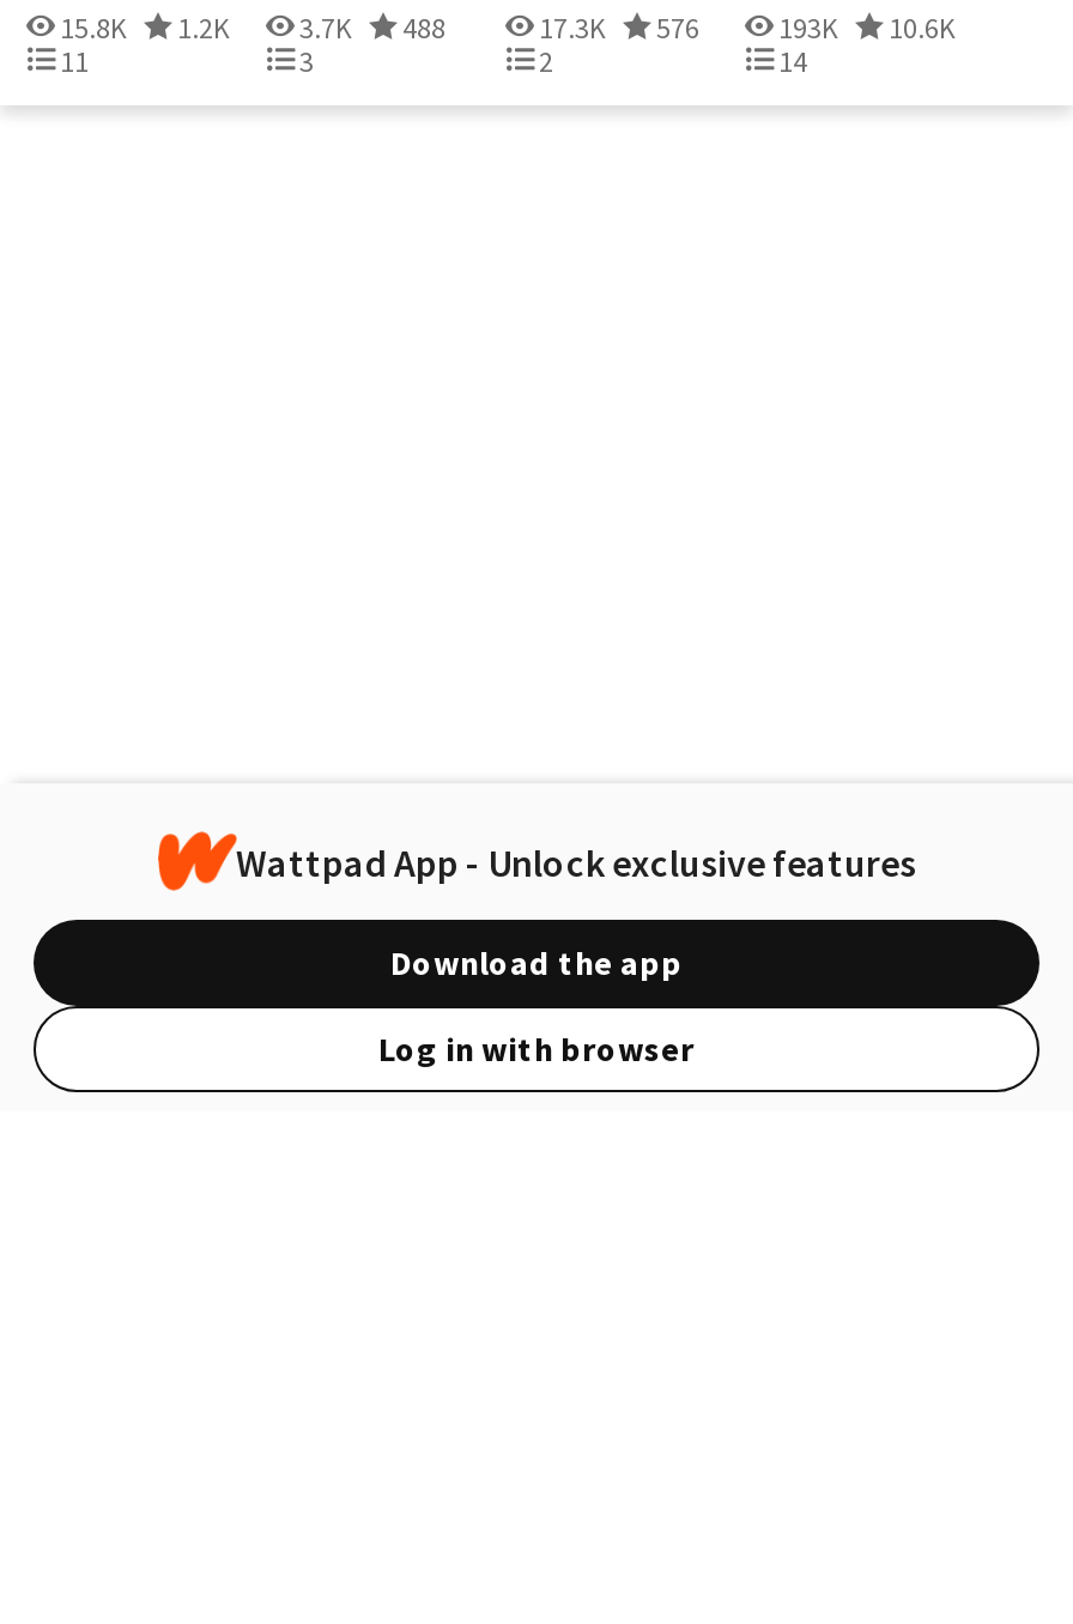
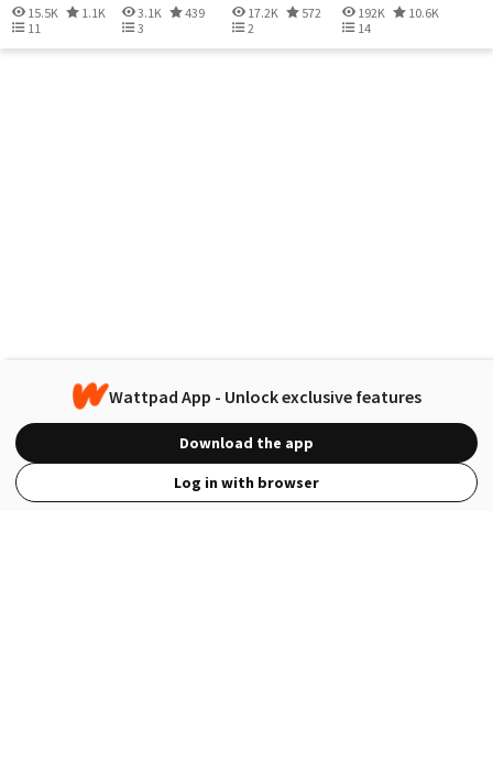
- 15.8K
- 1.2K
+ 15.5K
+ 1.1K

- 3.7K
- 488
+ 3.1K
+ 439

- 17.3K
- 576
+ 17.2K
+ 572

- 193K 10.6K
+ 192K 10.6K
